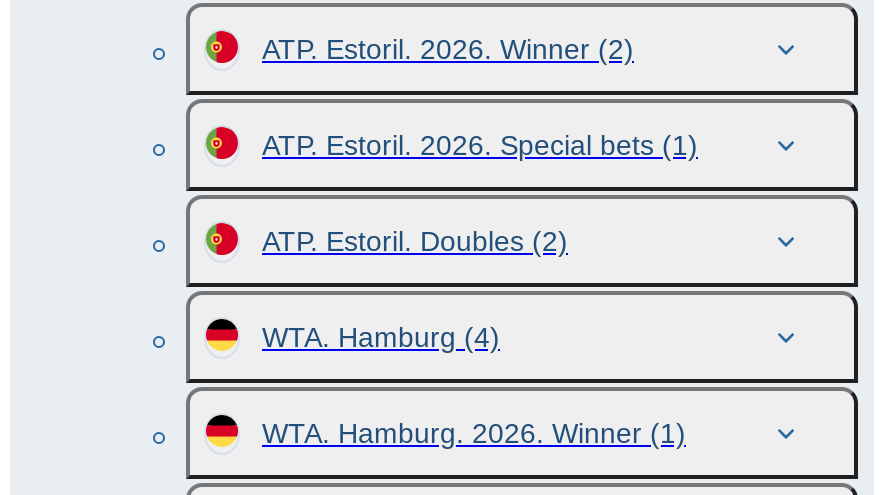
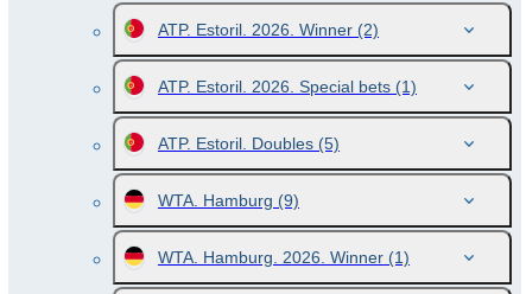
- ATP. Estoril. Doubles (2)
+ ATP. Estoril. Doubles (5)

- WTA. Hamburg (4)
+ WTA. Hamburg (9)
